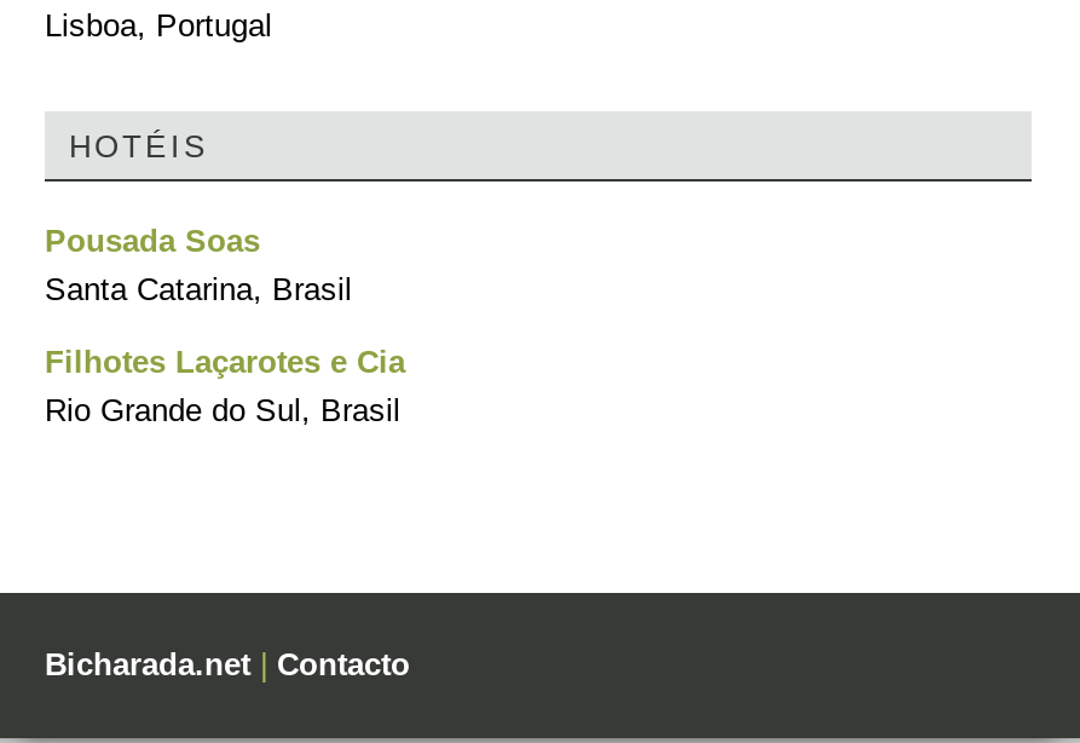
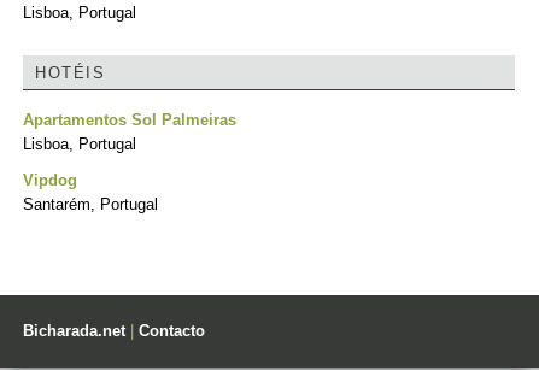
- Pousada Soas
- Santa Catarina, Brasil
+ Apartamentos Sol Palmeiras
+ Lisboa, Portugal

- Filhotes Laçarotes e Cia
- Rio Grande do Sul, Brasil
+ Vipdog
+ Santarém, Portugal
